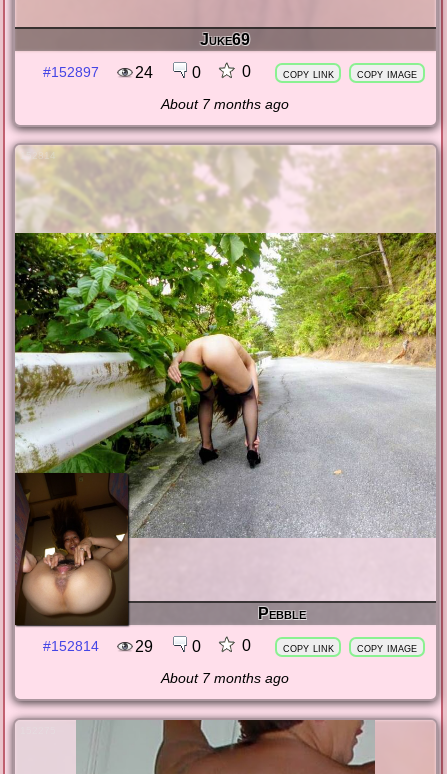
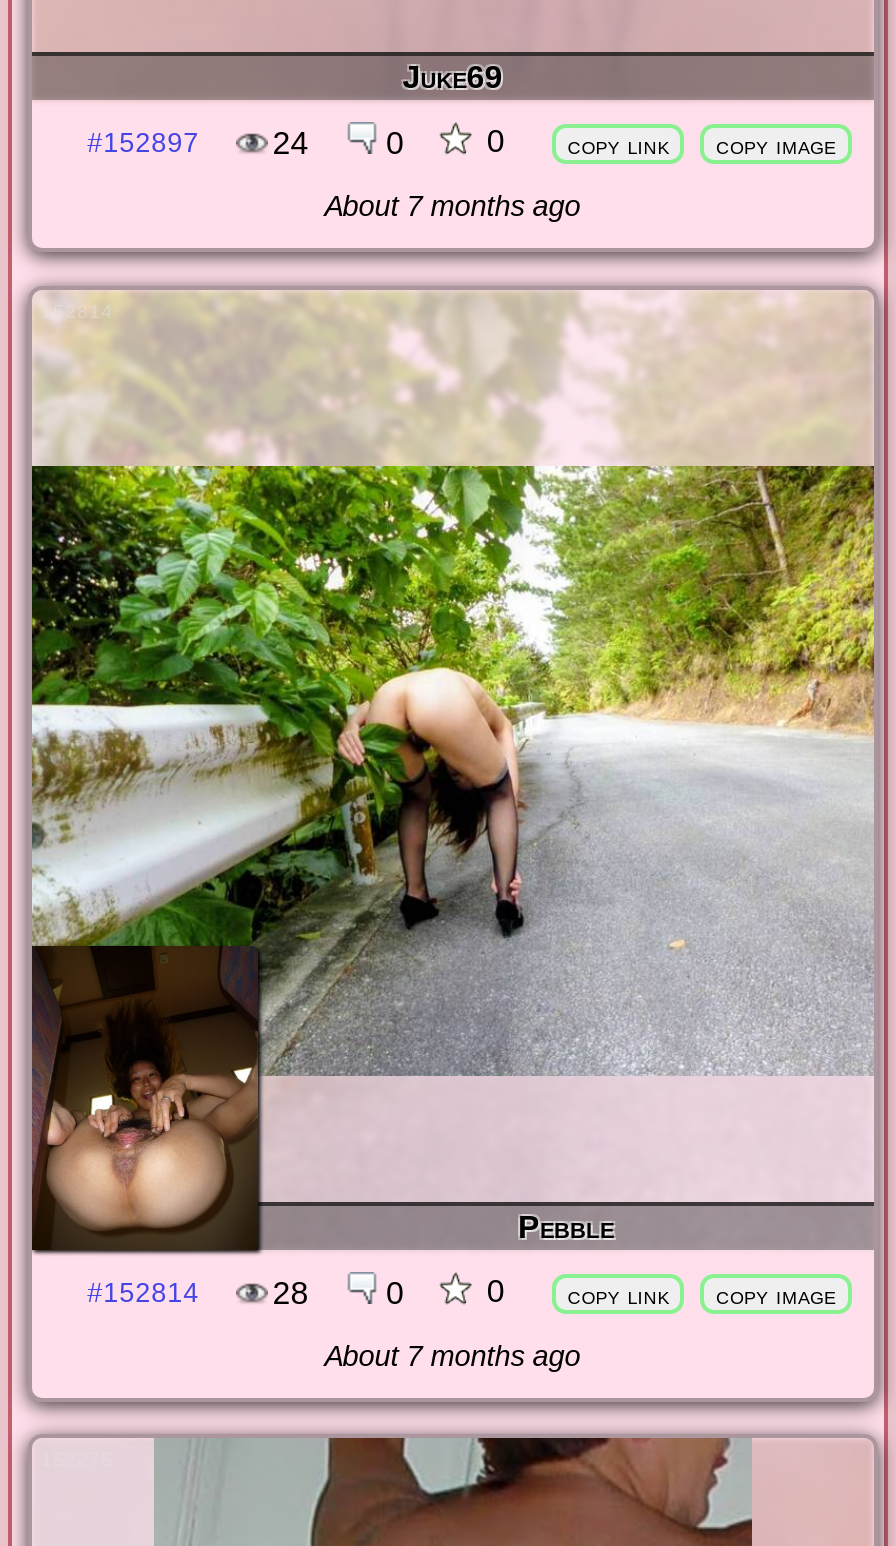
- 29
+ 28
